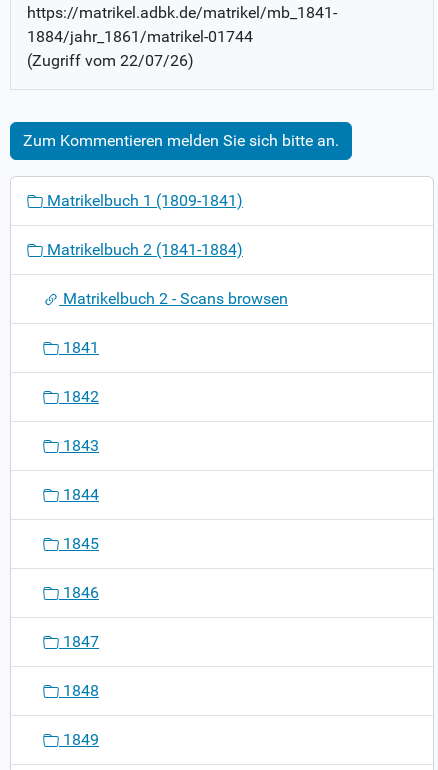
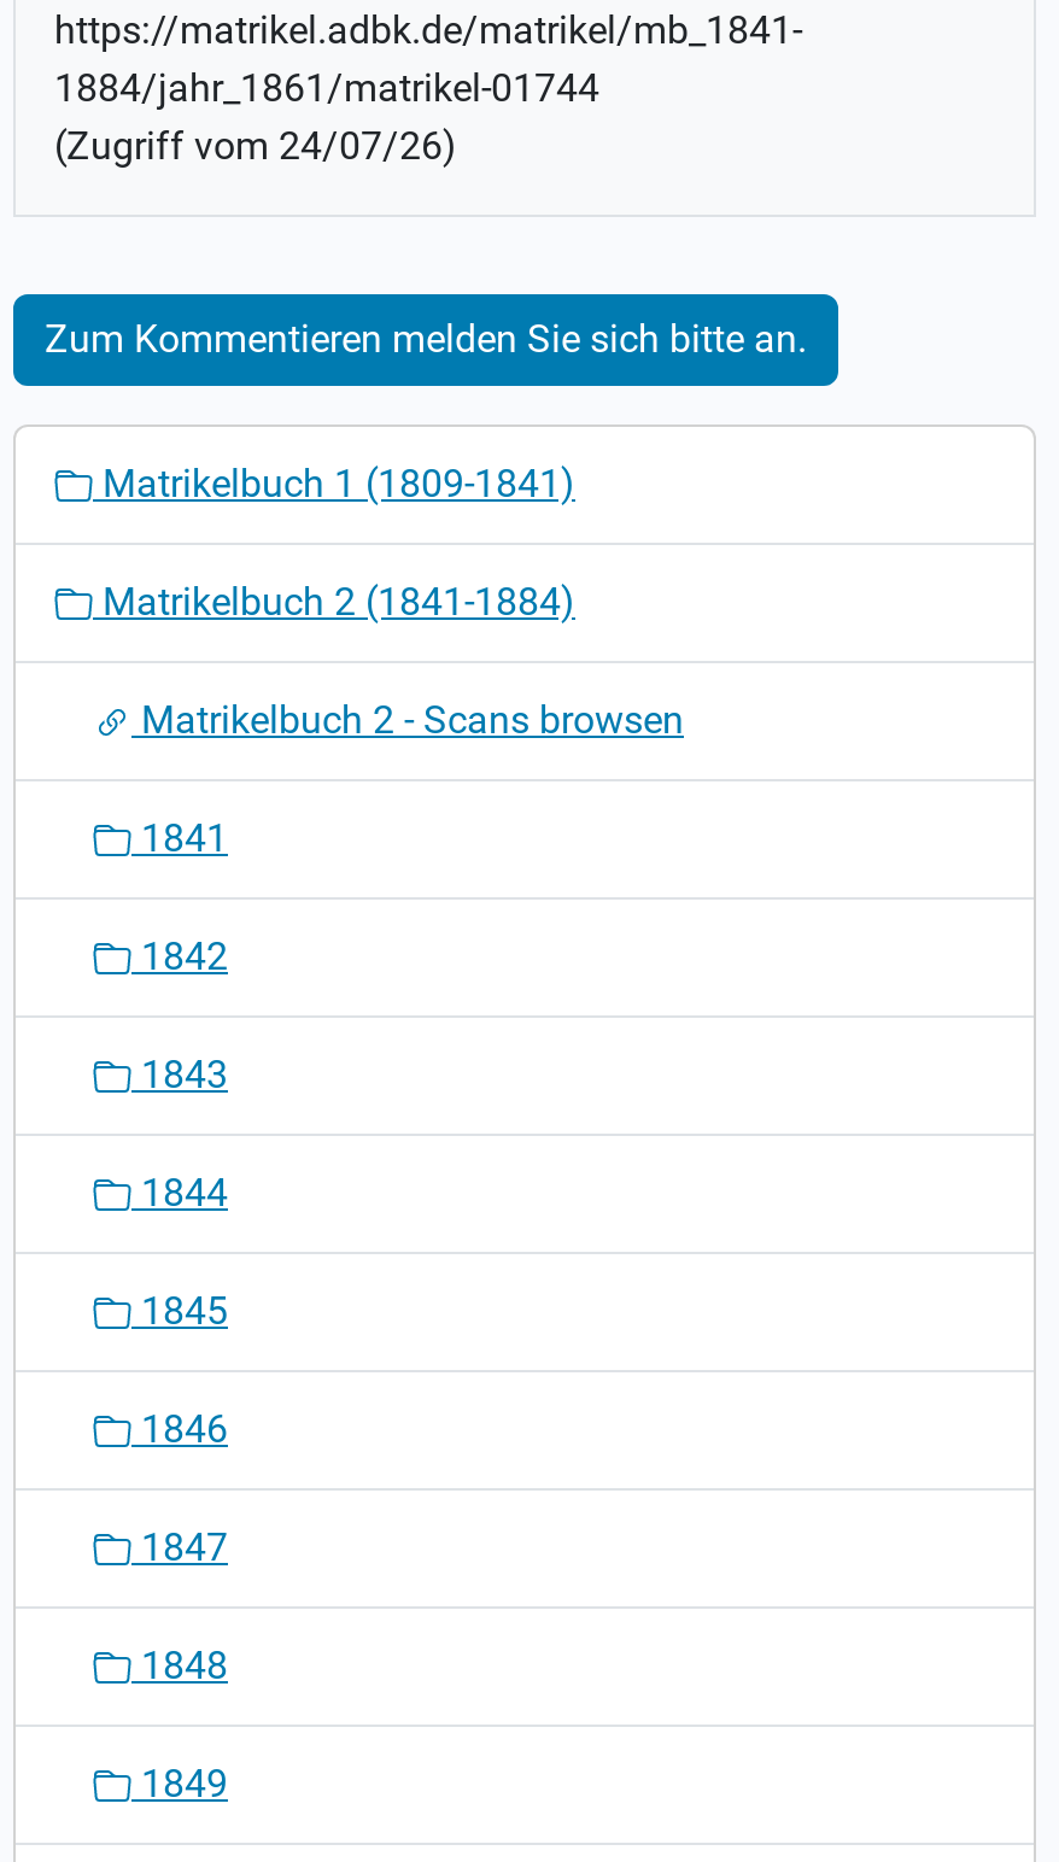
- (Zugriff vom 22/07/26)
+ (Zugriff vom 24/07/26)
